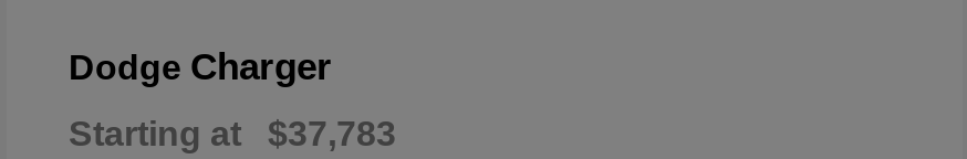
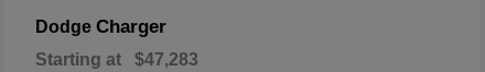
- Starting at $37,783
+ Starting at $47,283
